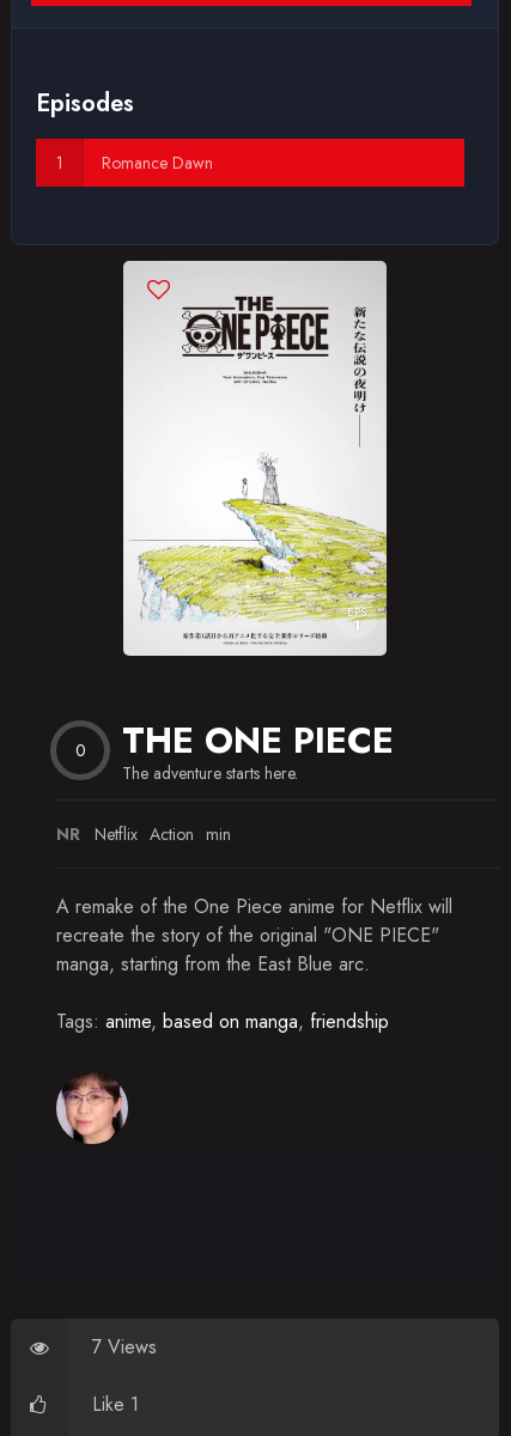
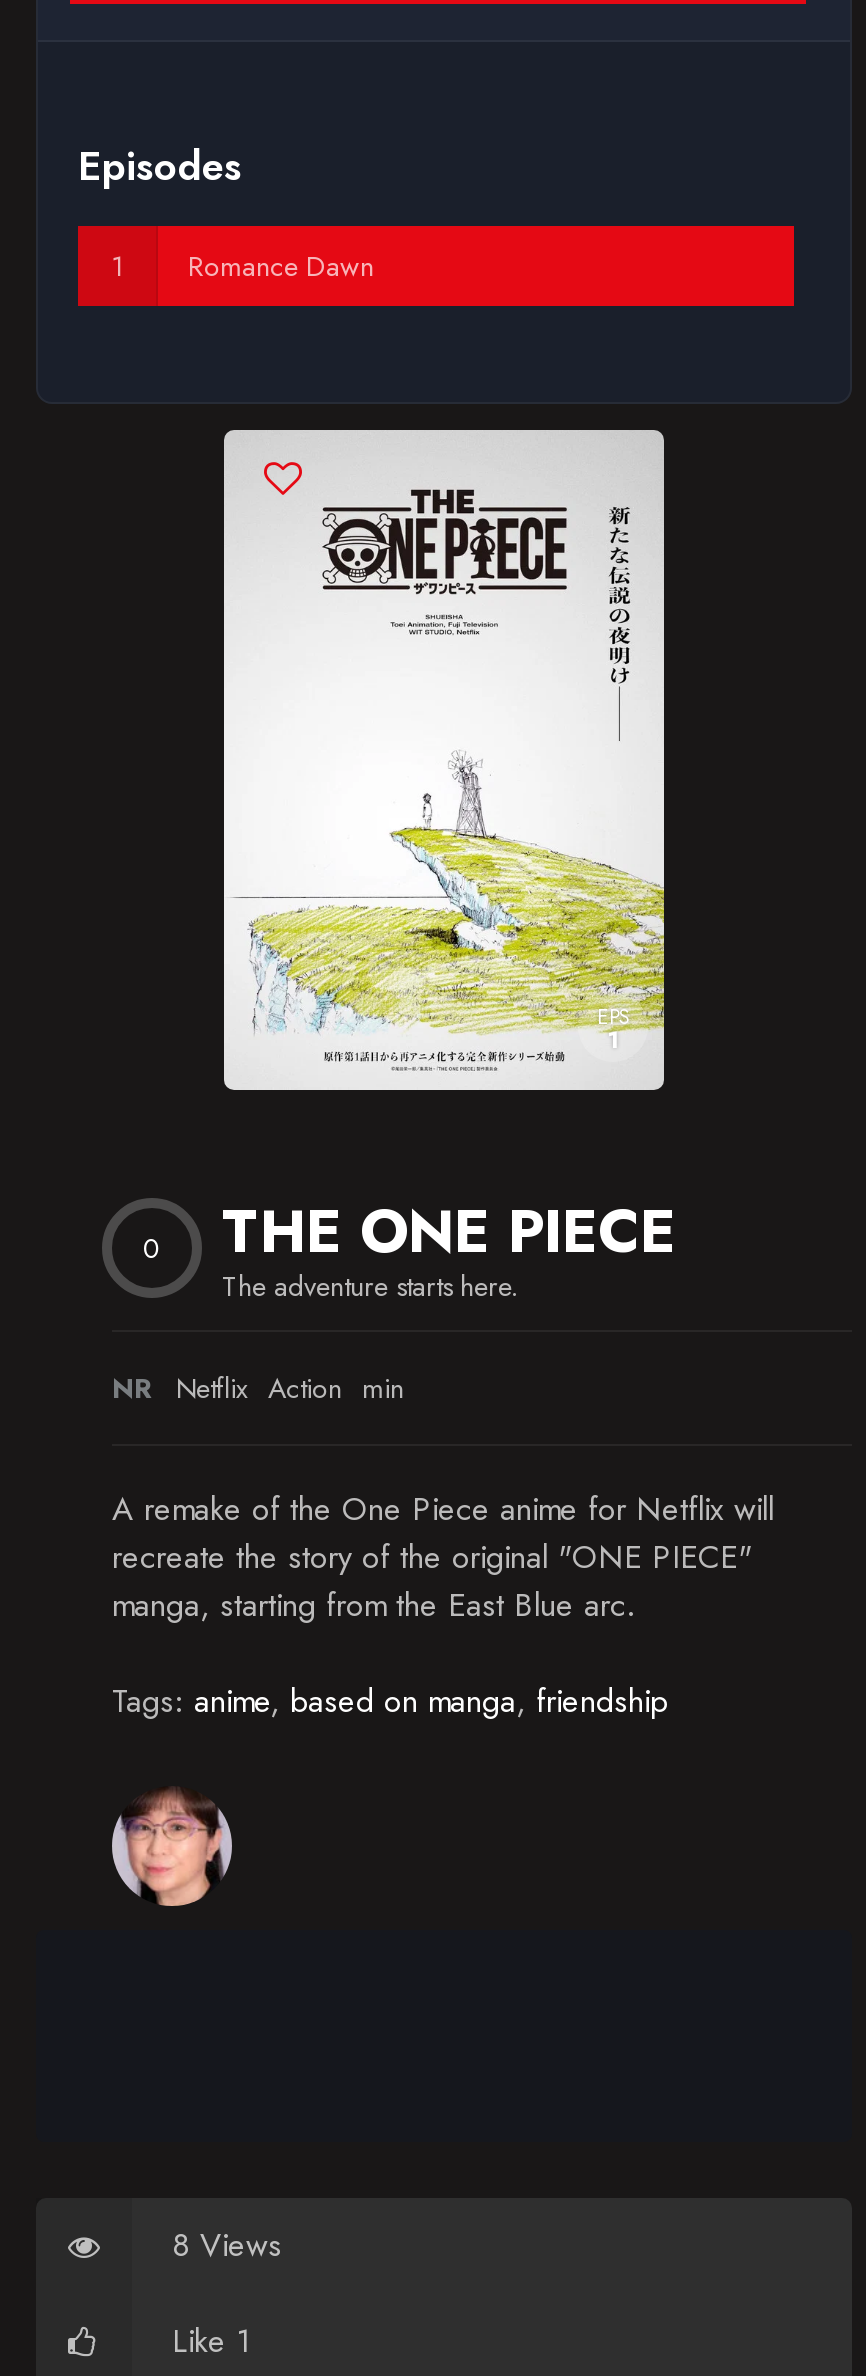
- 7 Views
+ 8 Views
